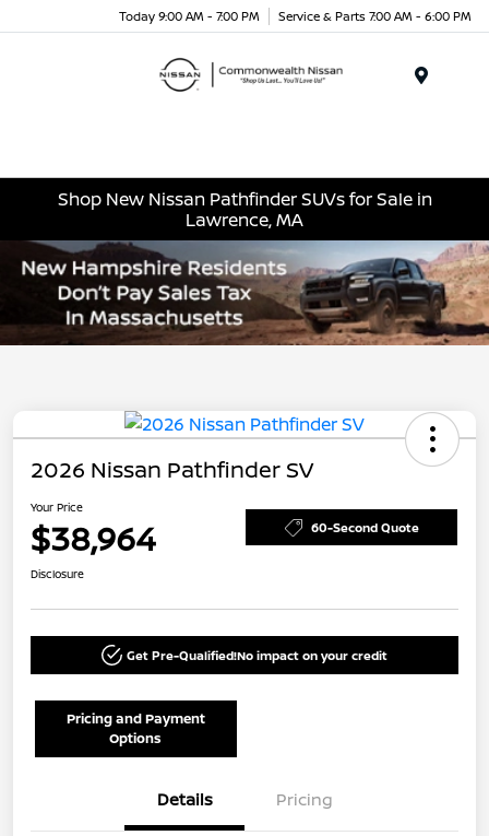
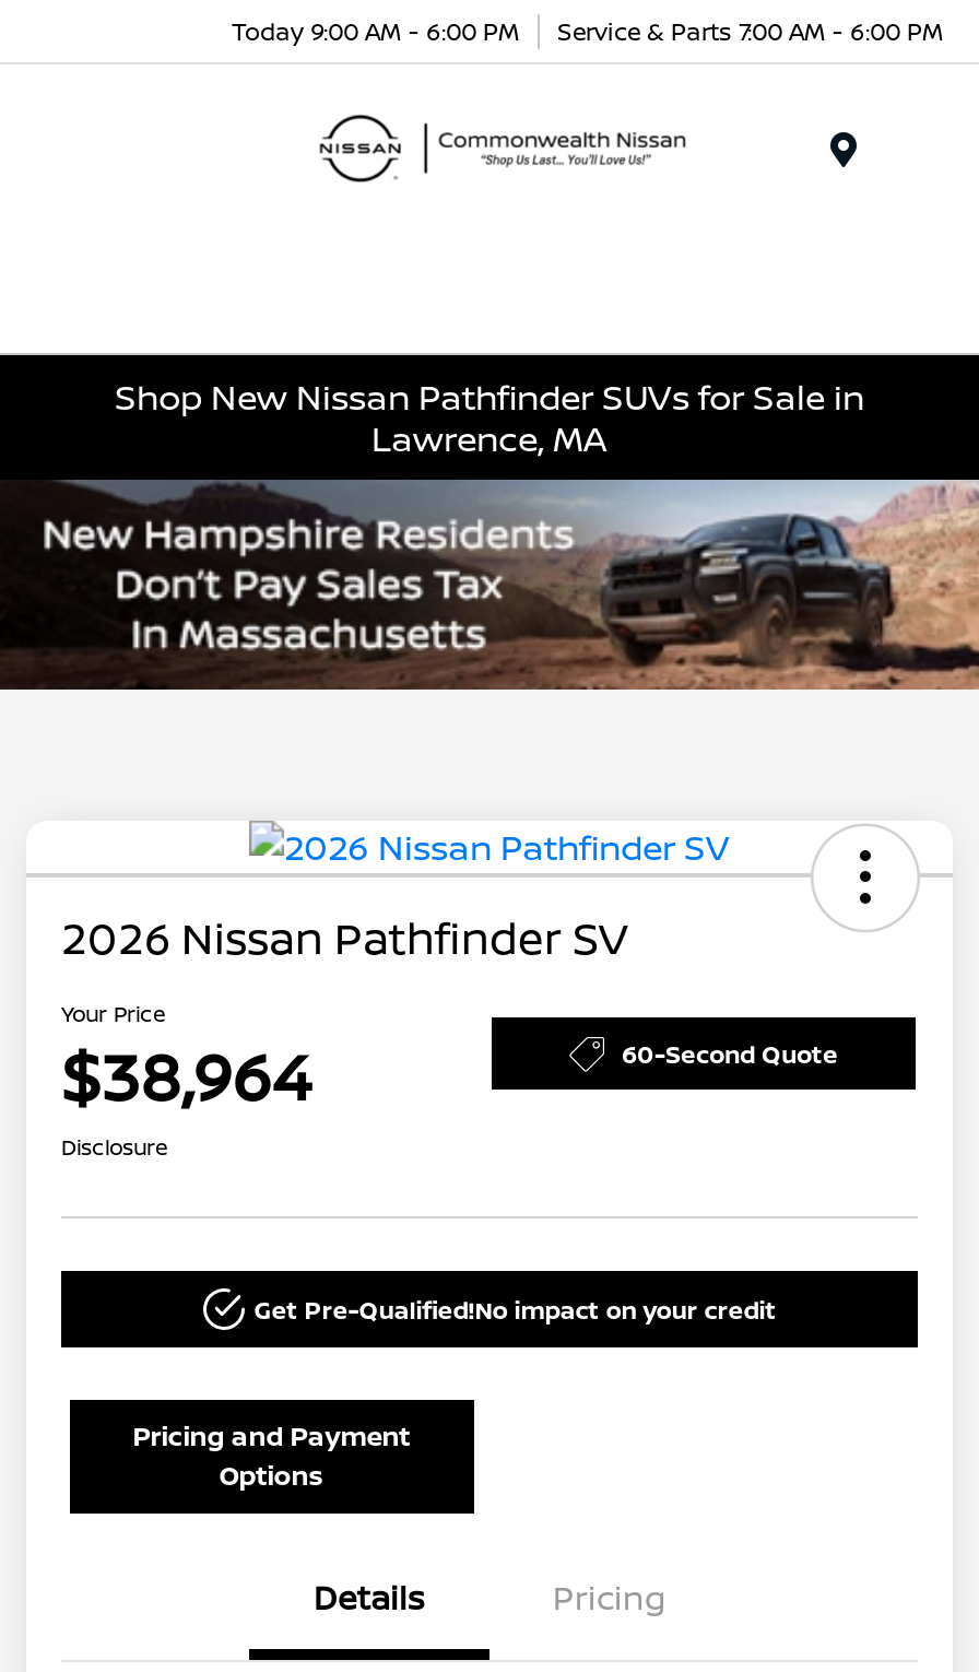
- Today 9:00 AM - 7:00 PM Service & Parts 7:00 AM - 6:00 PM
+ Today 9:00 AM - 6:00 PM Service & Parts 7:00 AM - 6:00 PM
